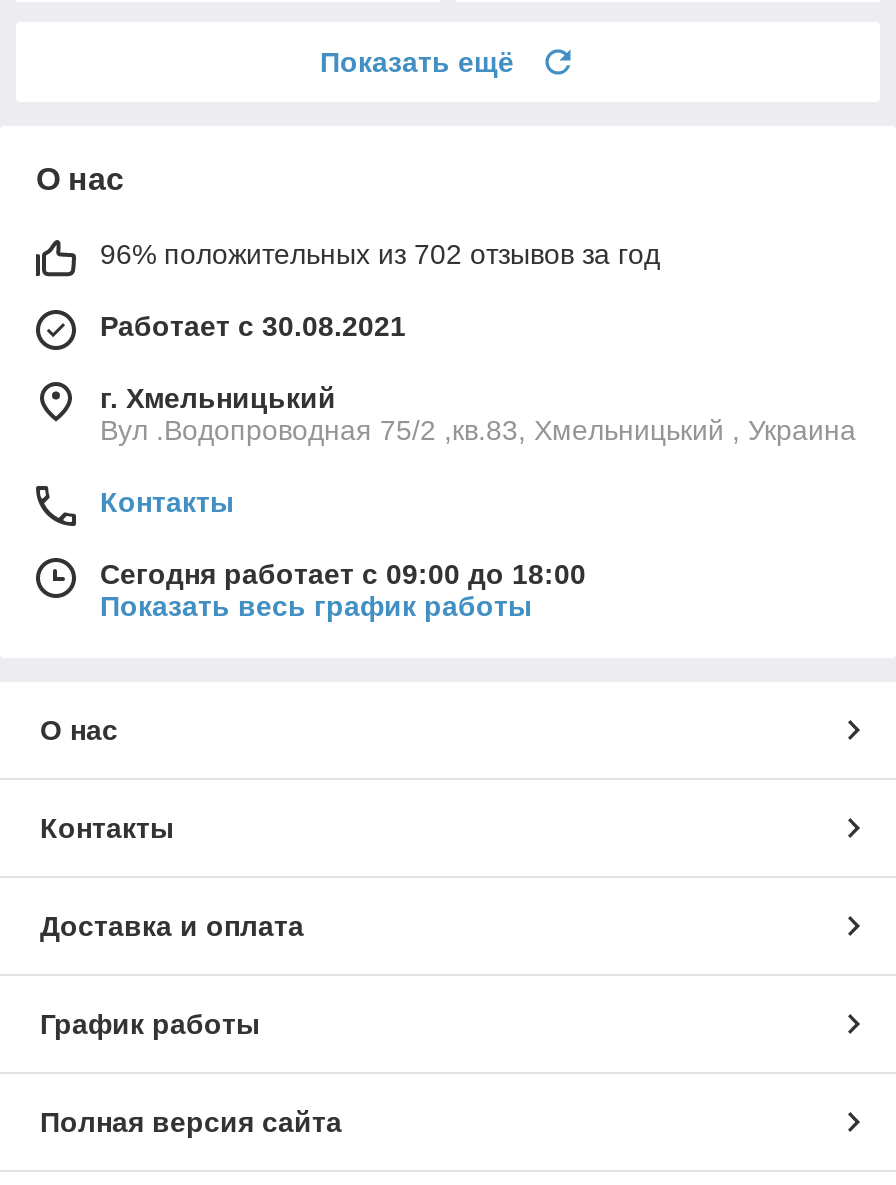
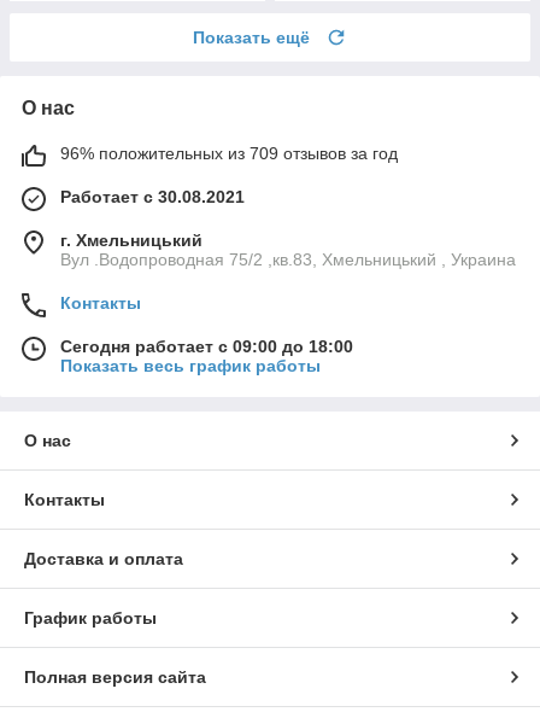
- 96% положительных из 702 отзывов за год
+ 96% положительных из 709 отзывов за год
